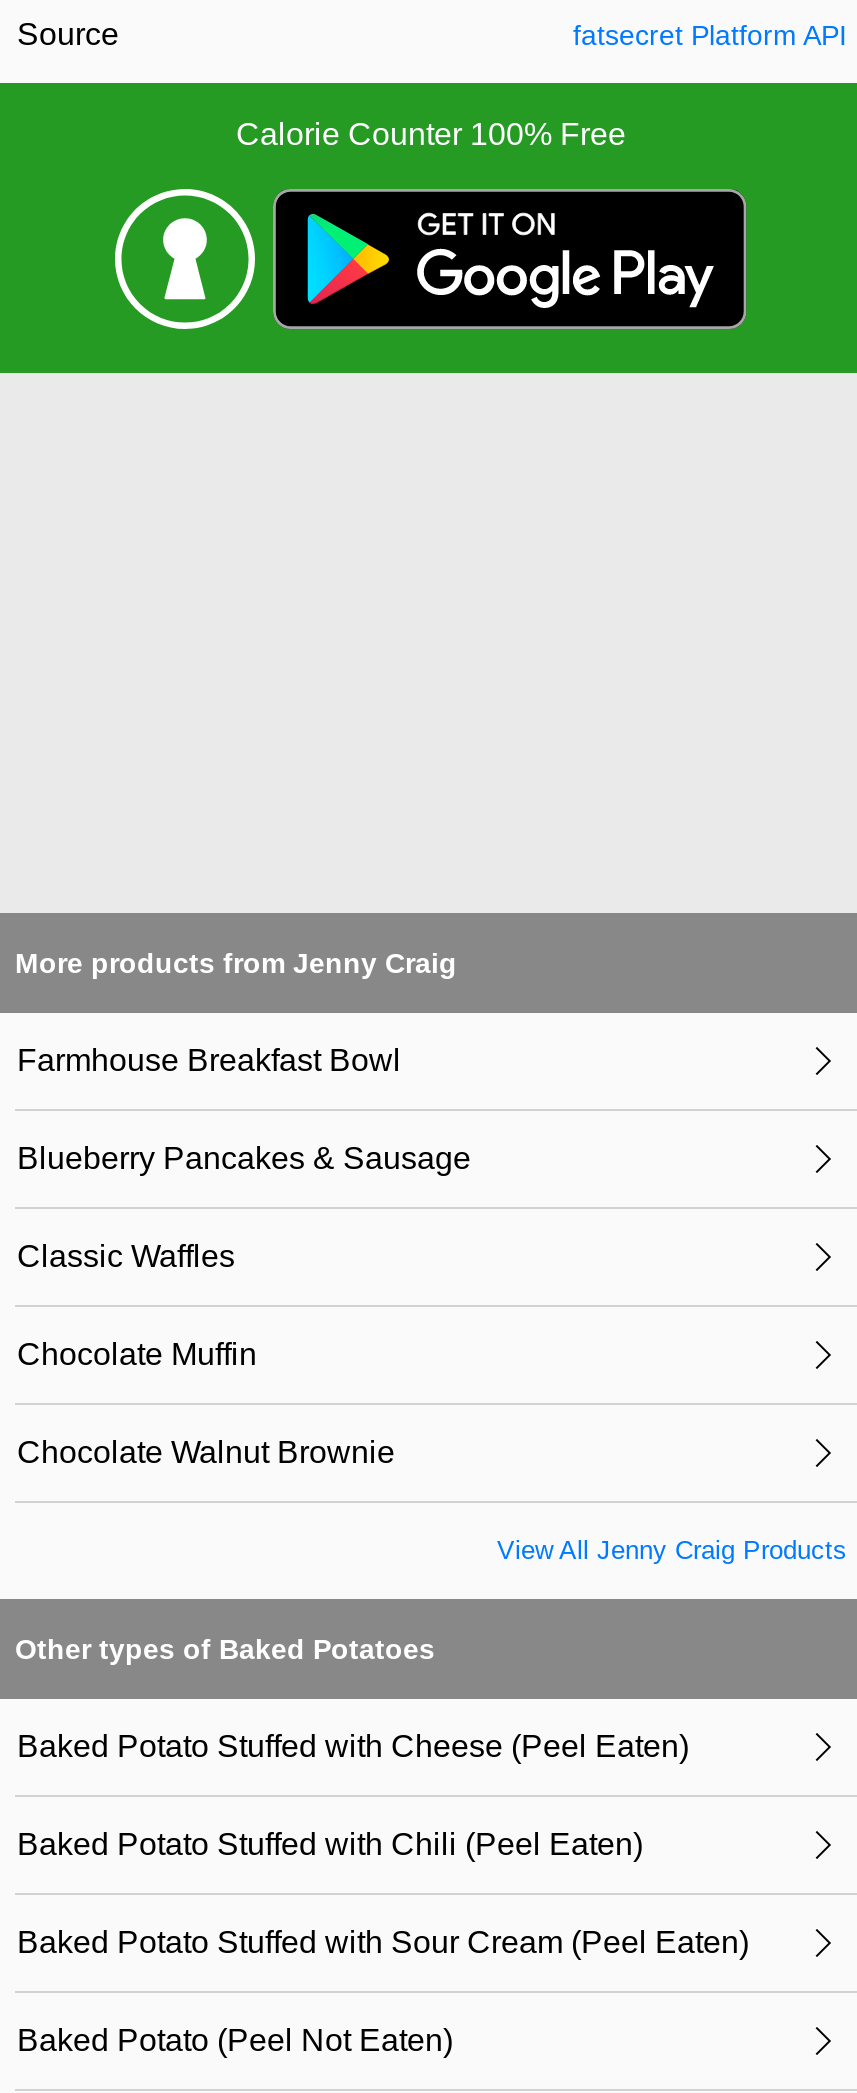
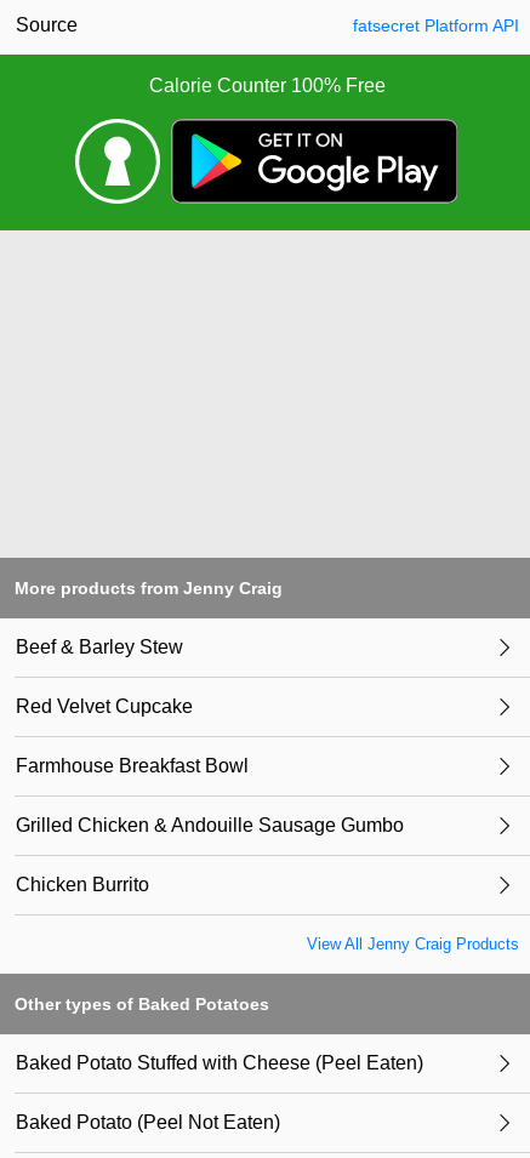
+ Beef & Barley Stew
+ Red Velvet Cupcake

moved down: Farmhouse Breakfast Bowl

- Blueberry Pancakes & Sausage
- Classic Waffles
- Chocolate Muffin
- Chocolate Walnut Brownie
+ Grilled Chicken & Andouille Sausage Gumbo
+ Chicken Burrito

- Baked Potato Stuffed with Chili (Peel Eaten)
- Baked Potato Stuffed with Sour Cream (Peel Eaten)
